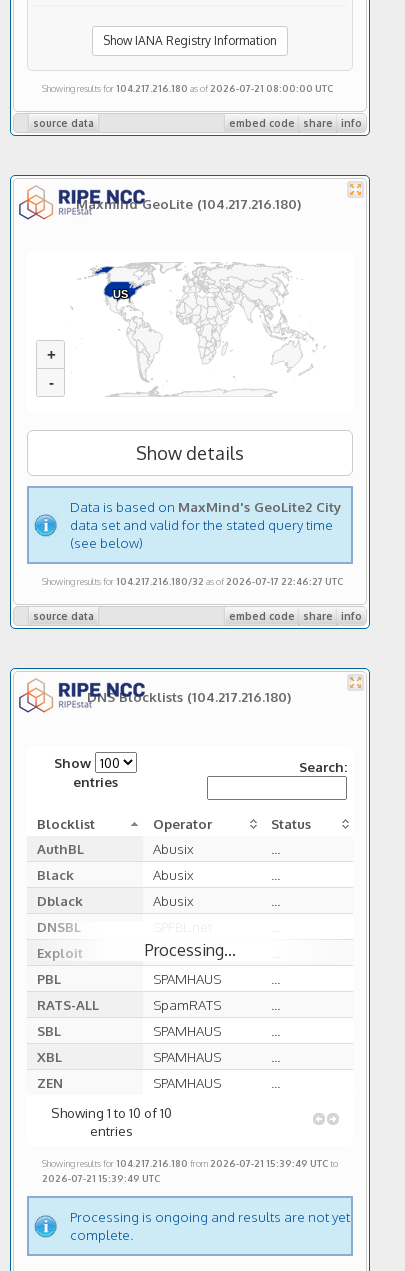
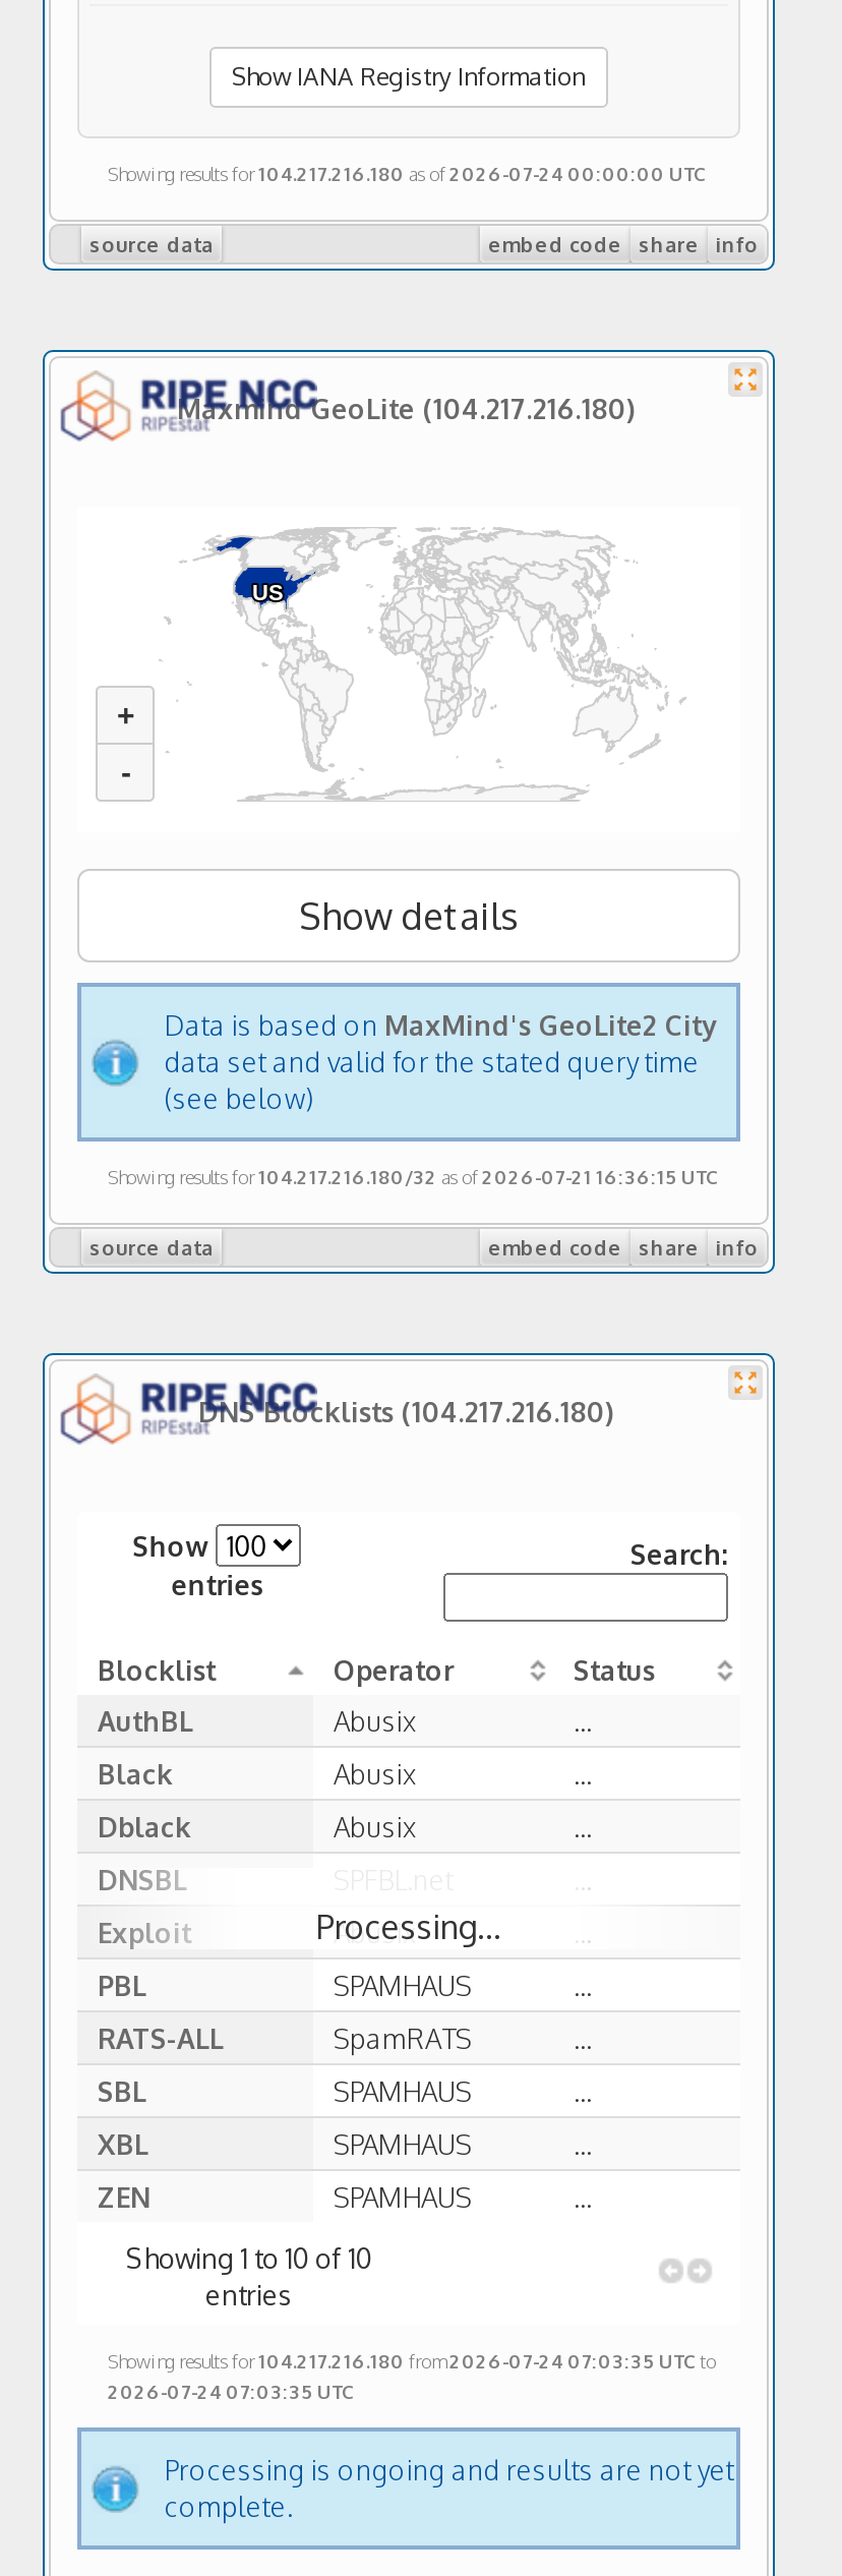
- Showing results for104.217.216.180 as of2026-07-21 08:00:00 UTC
+ Showing results for104.217.216.180 as of2026-07-24 00:00:00 UTC

- Showing results for104.217.216.180/32 as of2026-07-17 22:46:27 UTC
+ Showing results for104.217.216.180/32 as of2026-07-21 16:36:15 UTC

- Showing results for104.217.216.180 from2026-07-21 15:39:49 UTC to
+ Showing results for104.217.216.180 from2026-07-24 07:03:35 UTC to

- 2026-07-21 15:39:49 UTC
+ 2026-07-24 07:03:35 UTC
